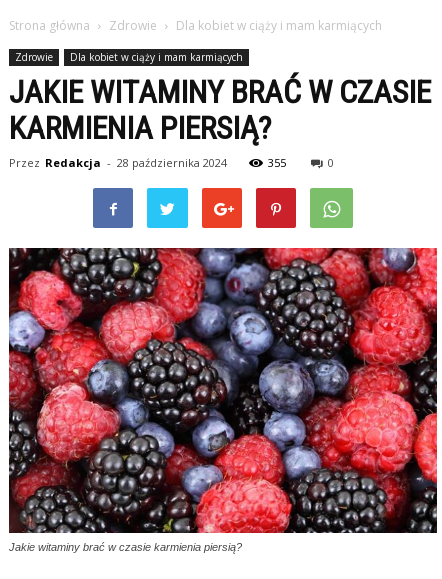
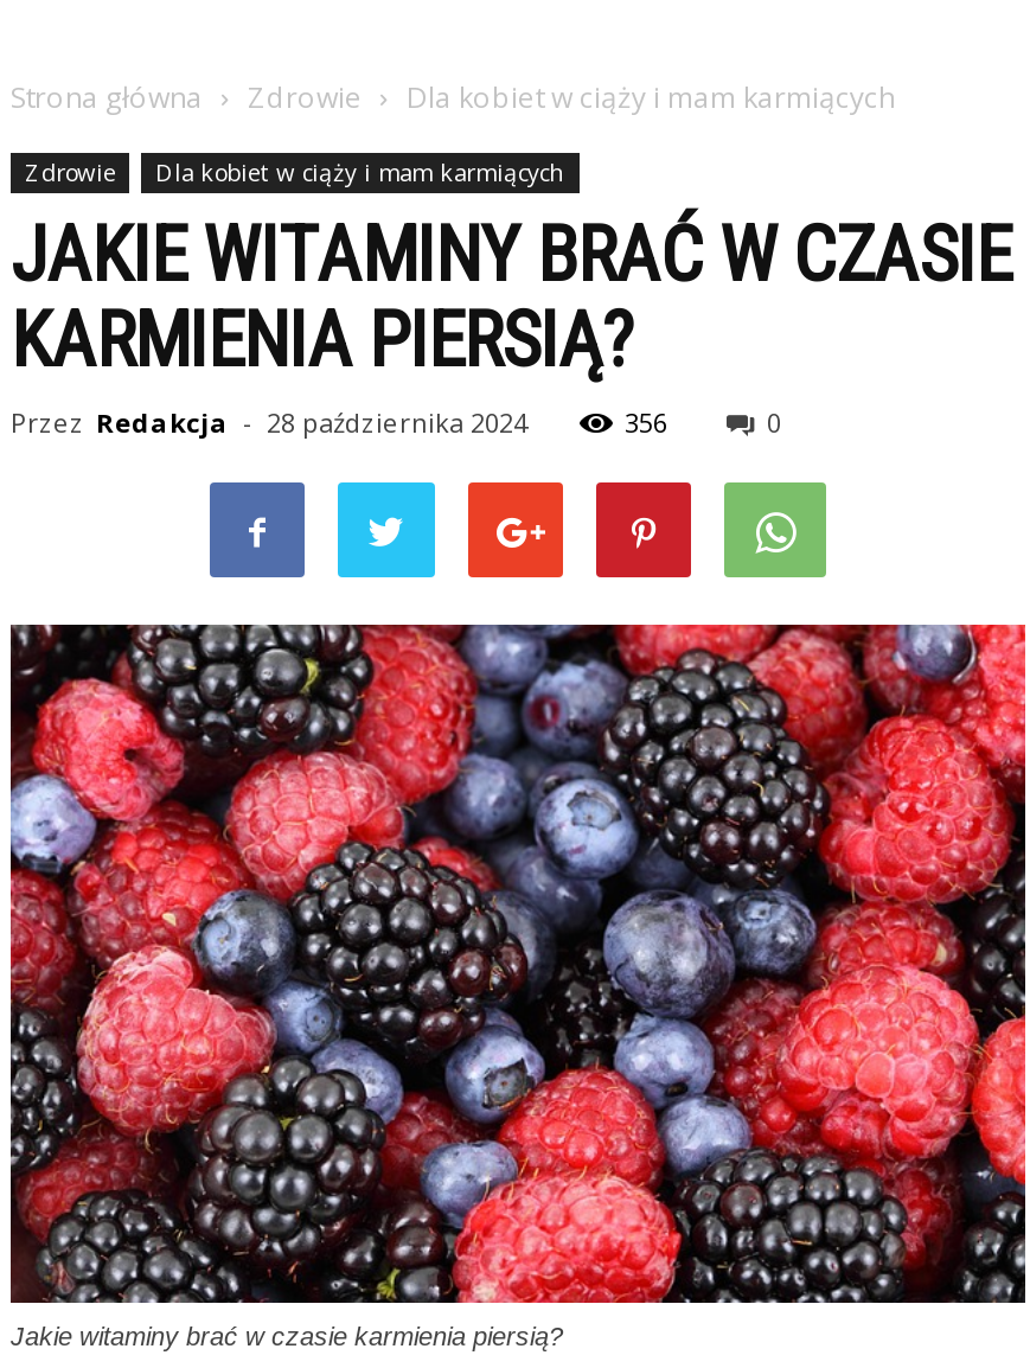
- 355
+ 356
